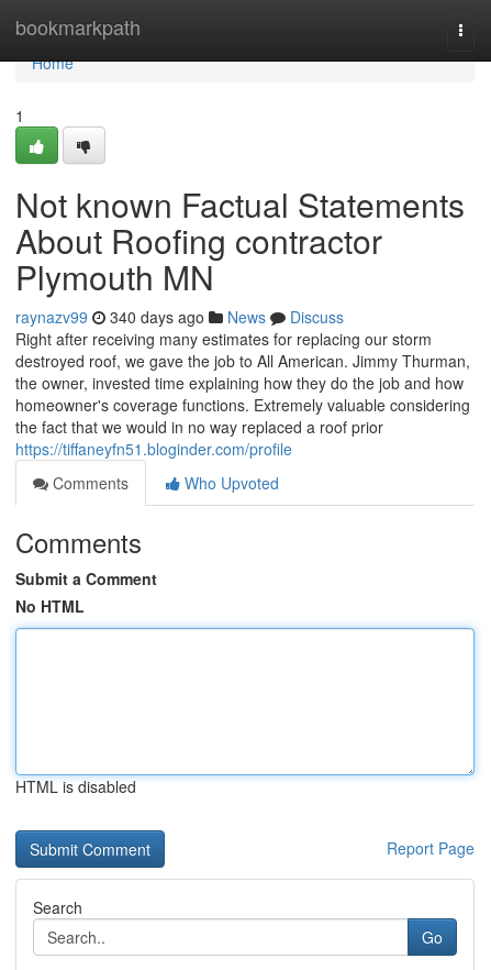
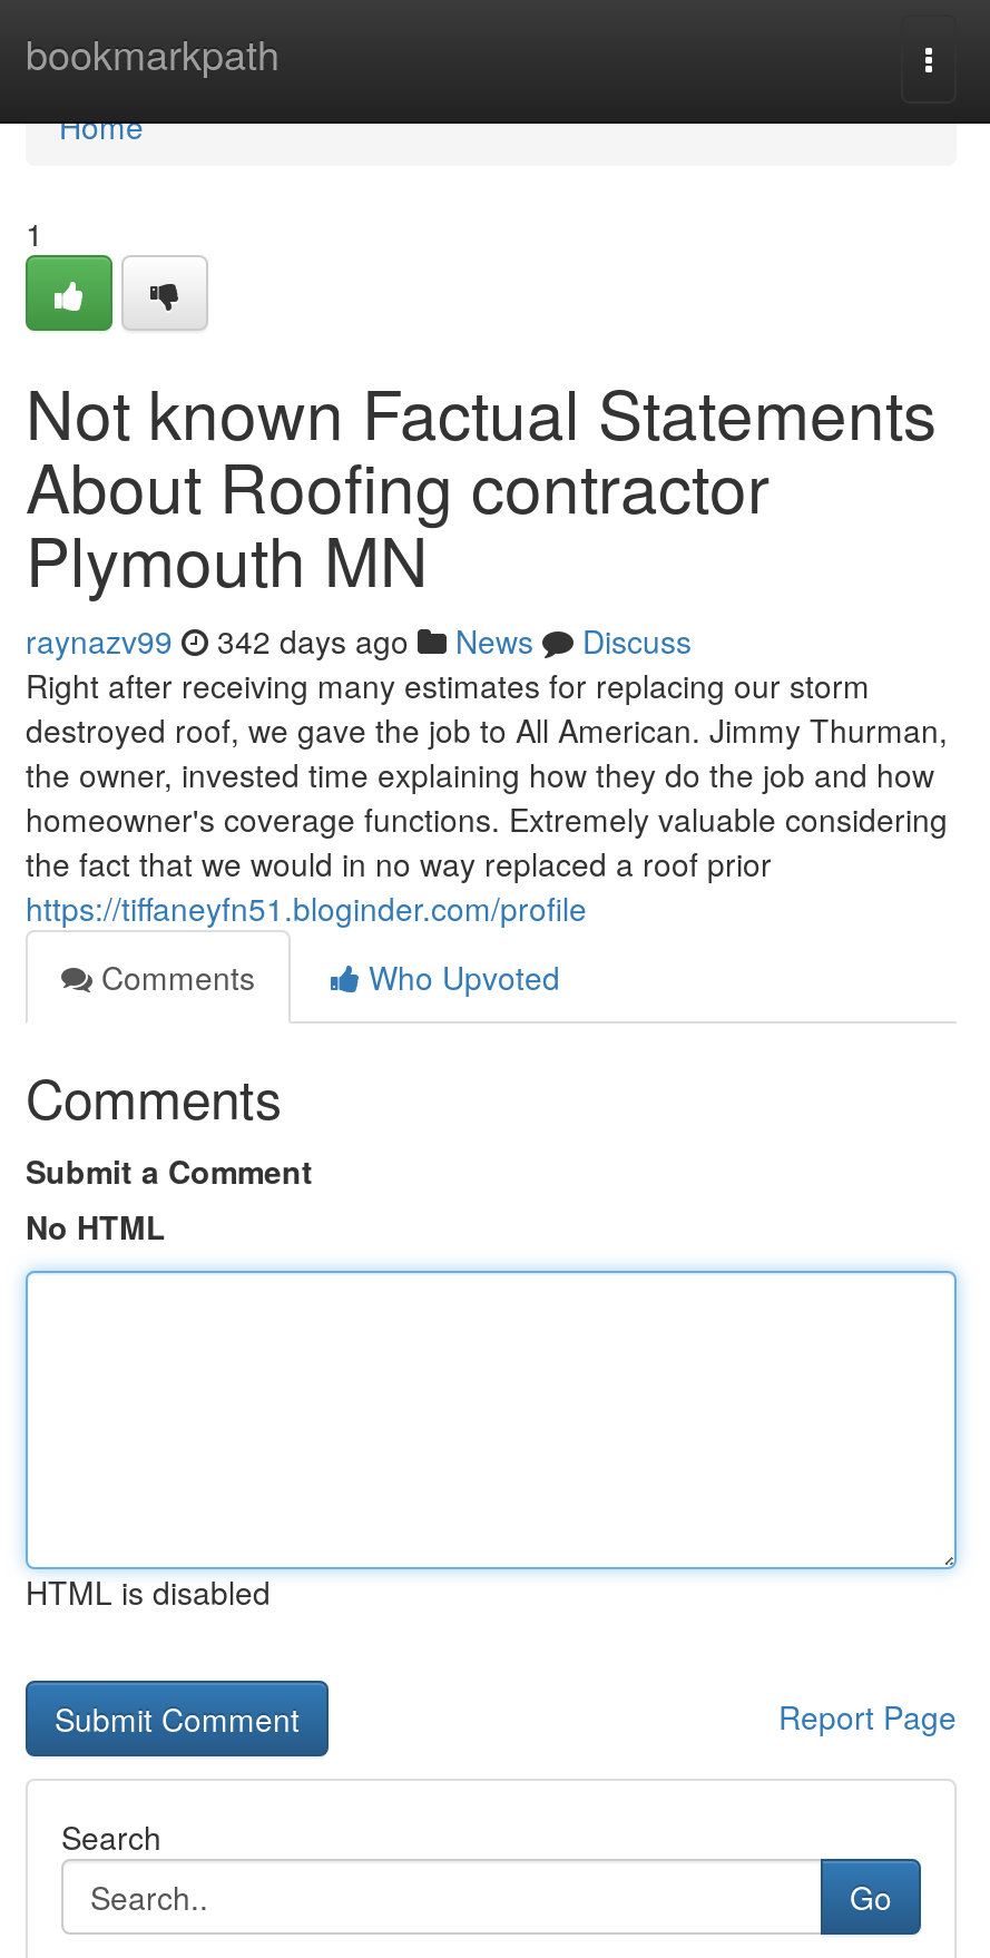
- raynazv99 340 days ago News Discuss
+ raynazv99 342 days ago News Discuss
